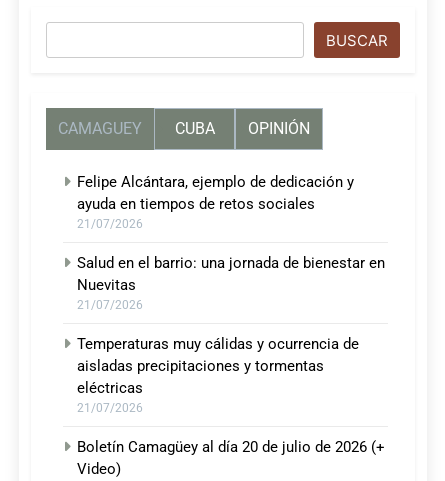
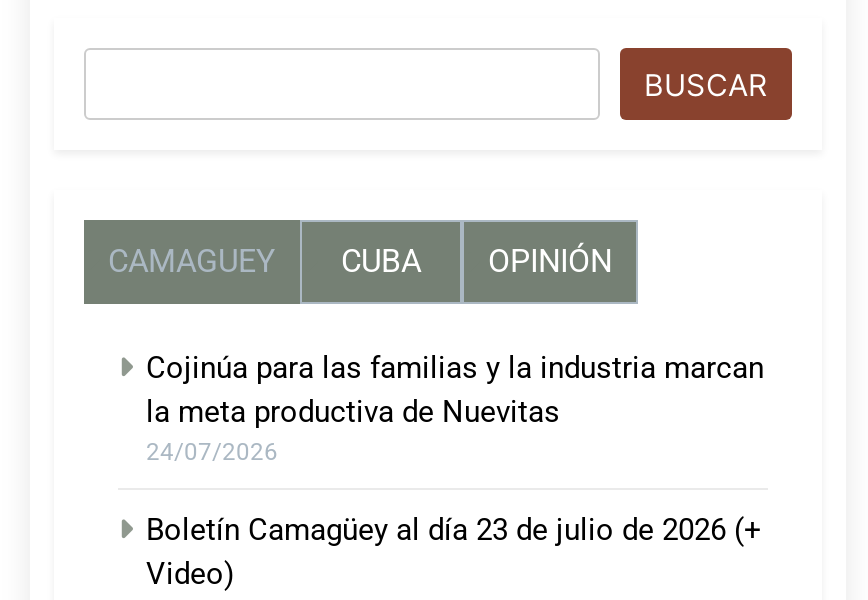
- Felipe Alcántara, ejemplo de dedicación y
- ayuda en tiempos de retos sociales
- 21/07/2026
- Salud en el barrio: una jornada de bienestar en
- Nuevitas
- 21/07/2026
- Temperaturas muy cálidas y ocurrencia de
- aisladas precipitaciones y tormentas
- eléctricas
- 21/07/2026
- Boletín Camagüey al día 20 de julio de 2026 (+
+ Cojinúa para las familias y la industria marcan
+ la meta productiva de Nuevitas
+ 24/07/2026
+ Boletín Camagüey al día 23 de julio de 2026 (+
